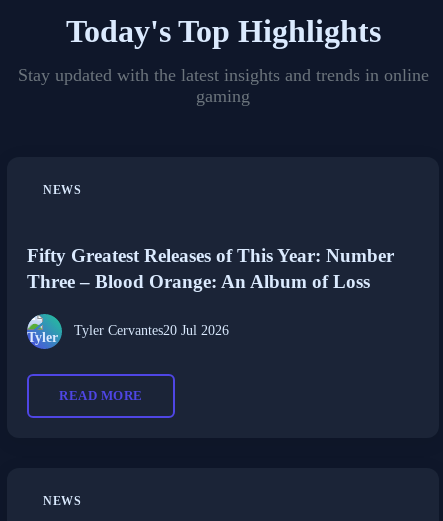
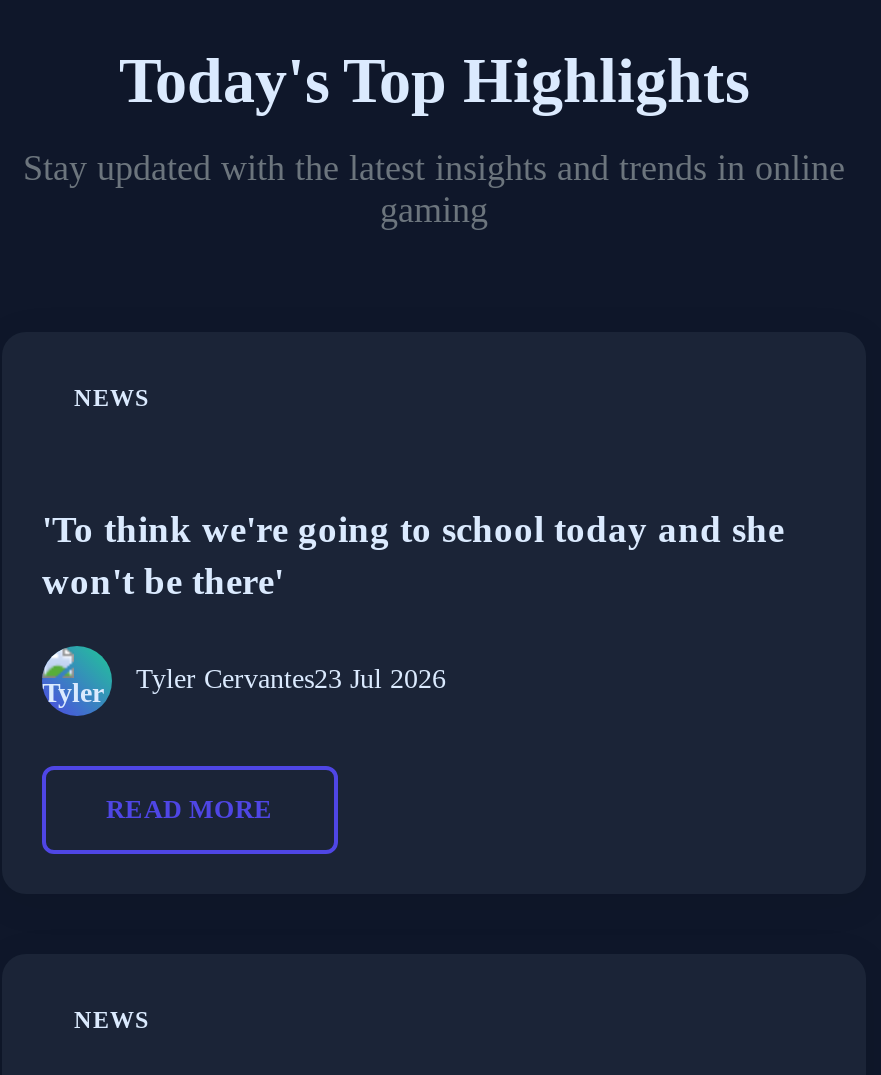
- Fifty Greatest Releases of This Year: Number
- Three – Blood Orange: An Album of Loss
+ 'To think we're going to school today and she
+ won't be there'

- Tyler Cervantes20 Jul 2026
+ Tyler Cervantes23 Jul 2026
